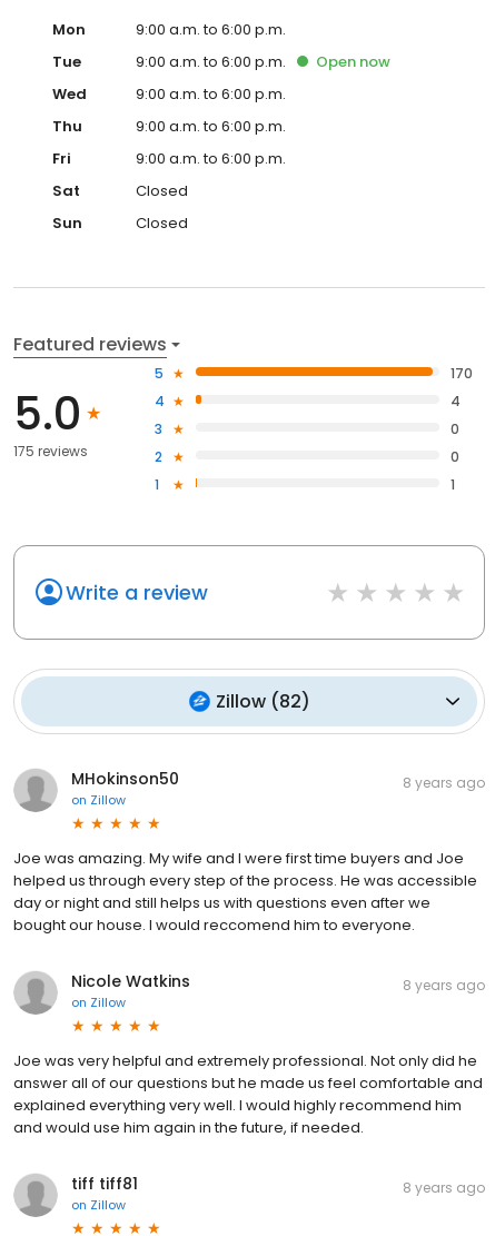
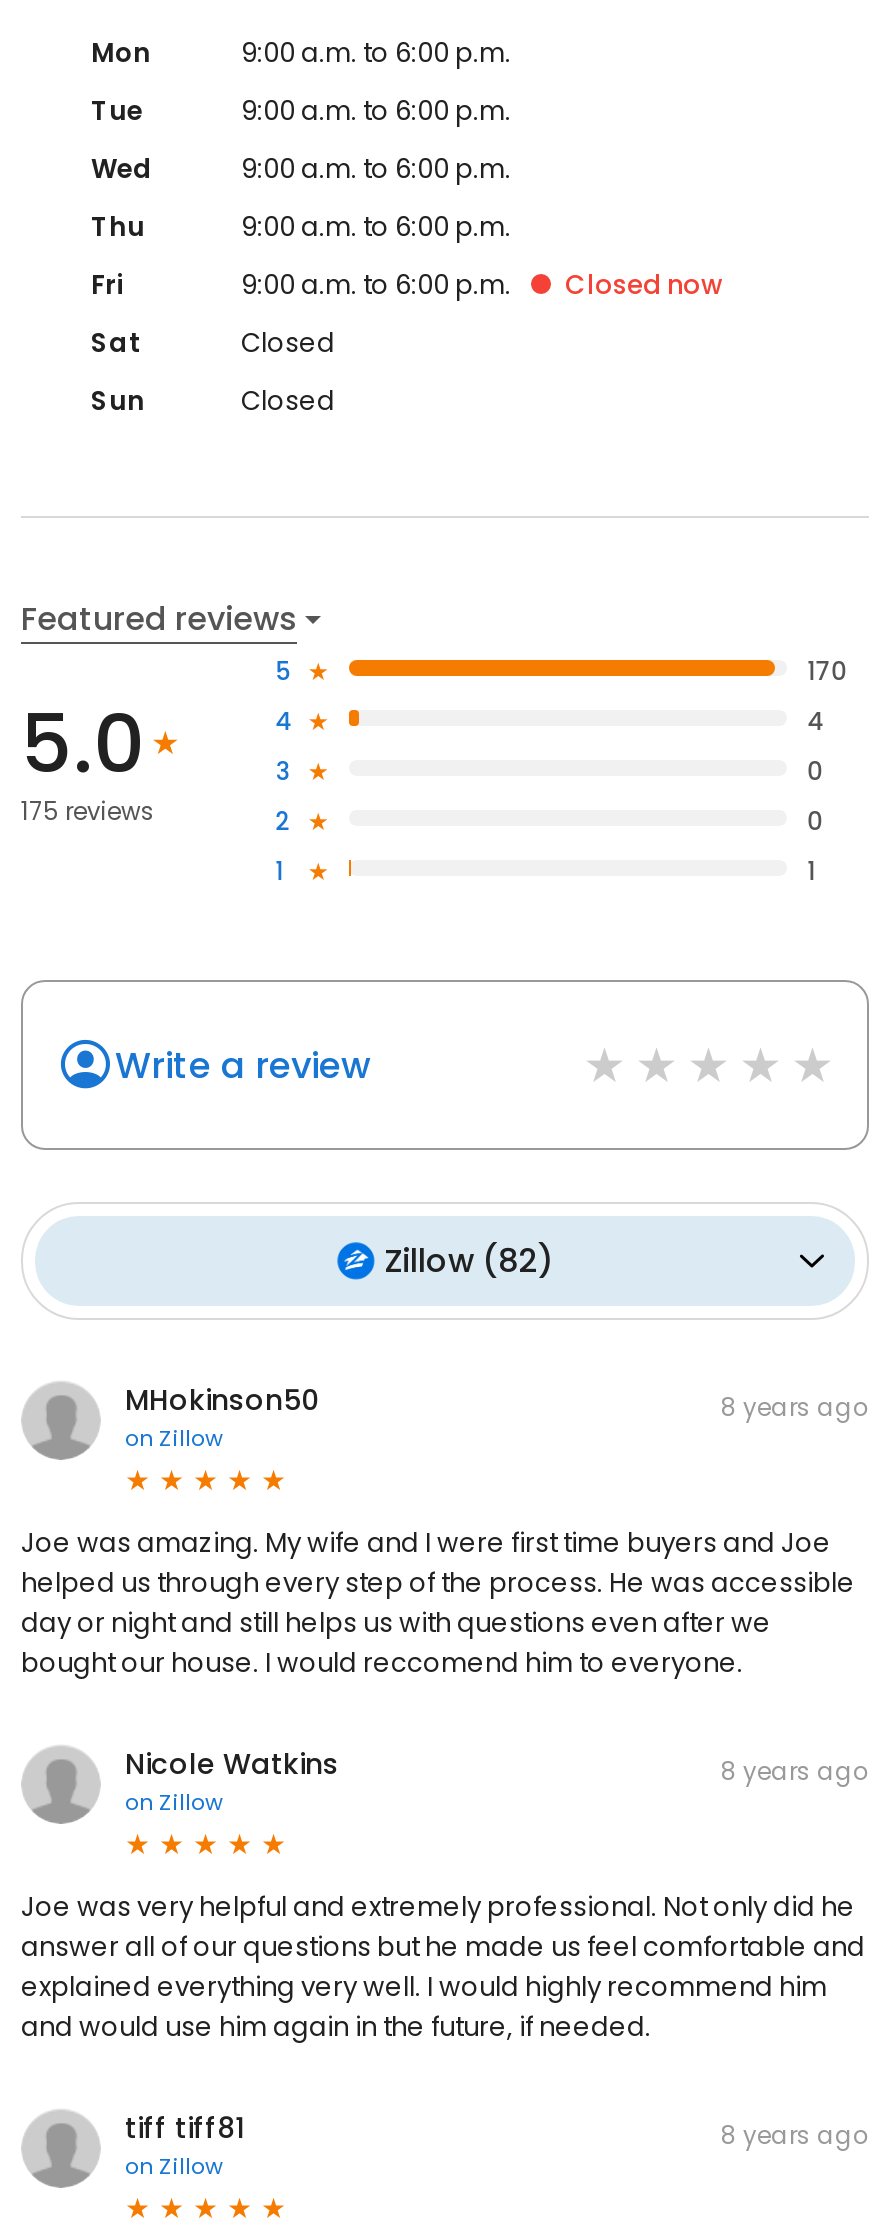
- Open now

+ Closed now
